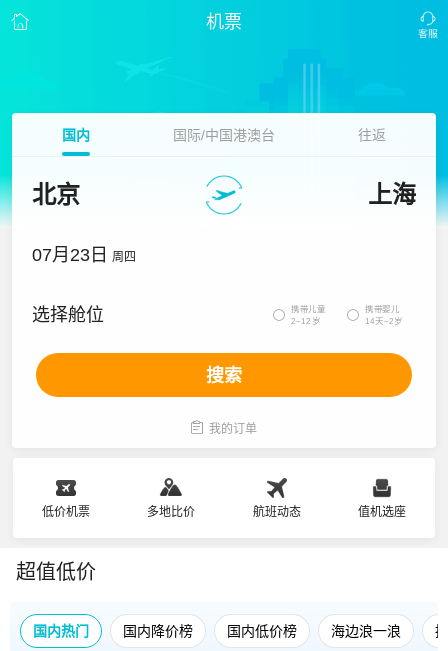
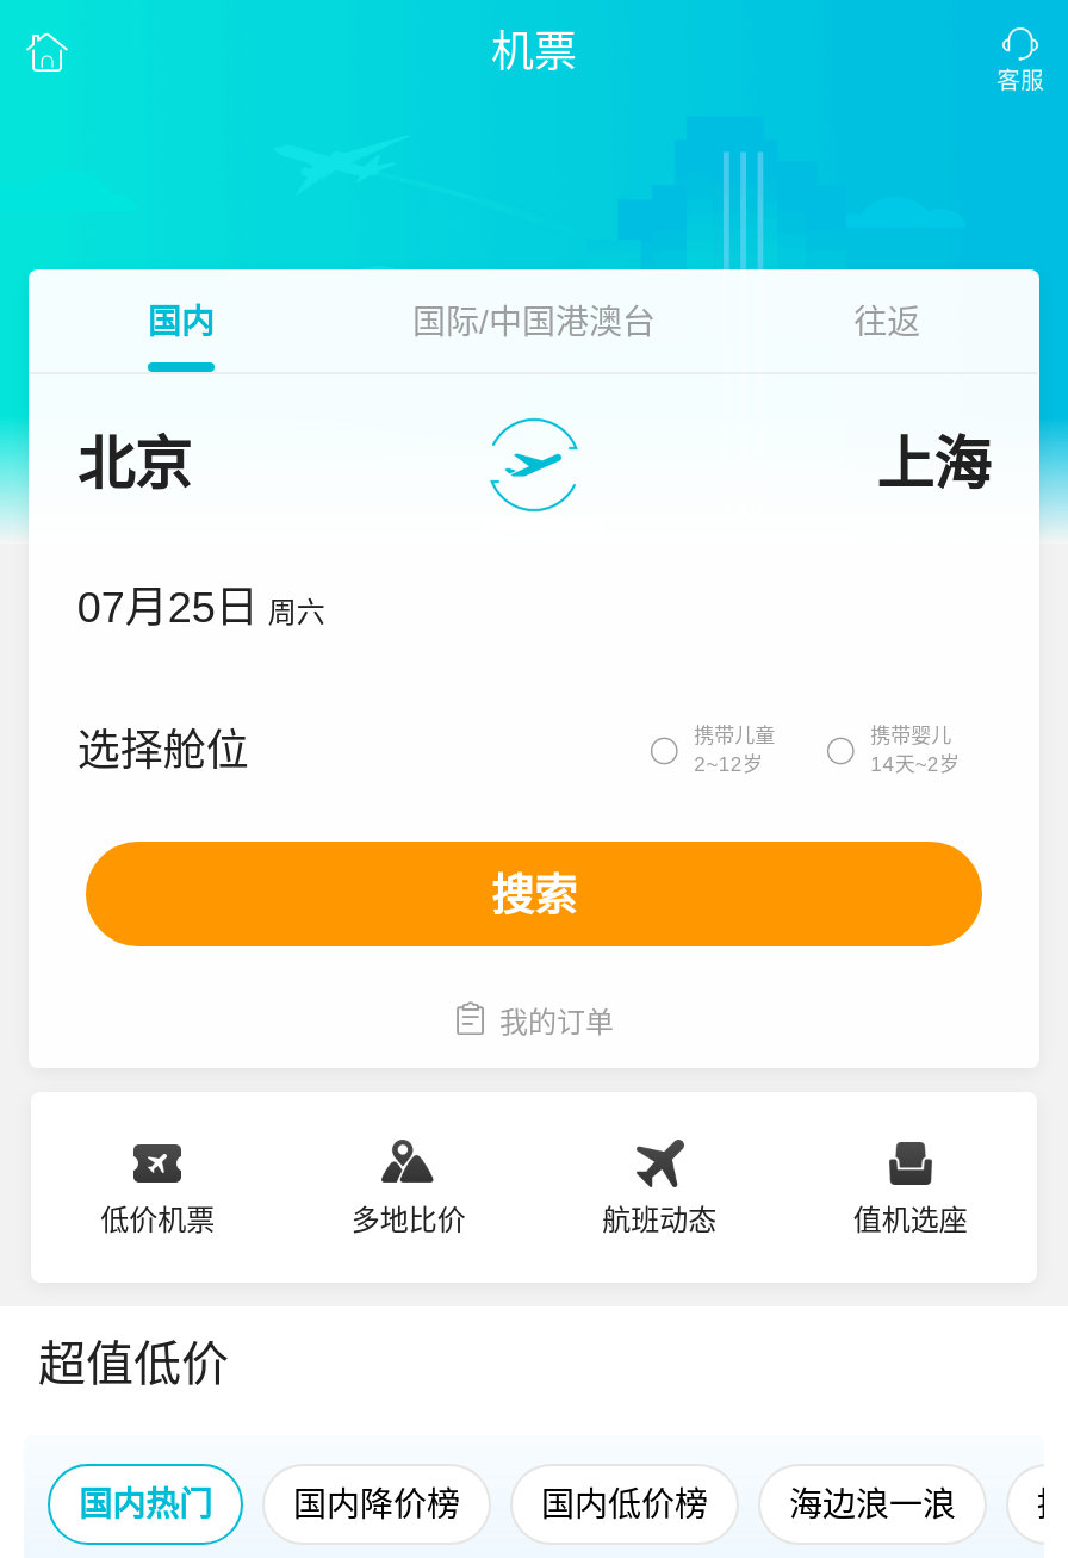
- 07月23日 周四
+ 07月25日 周六
